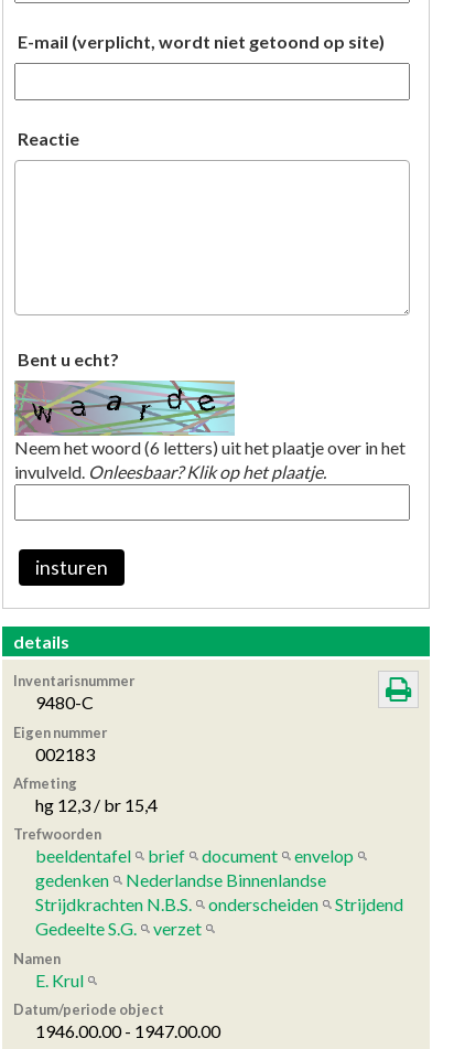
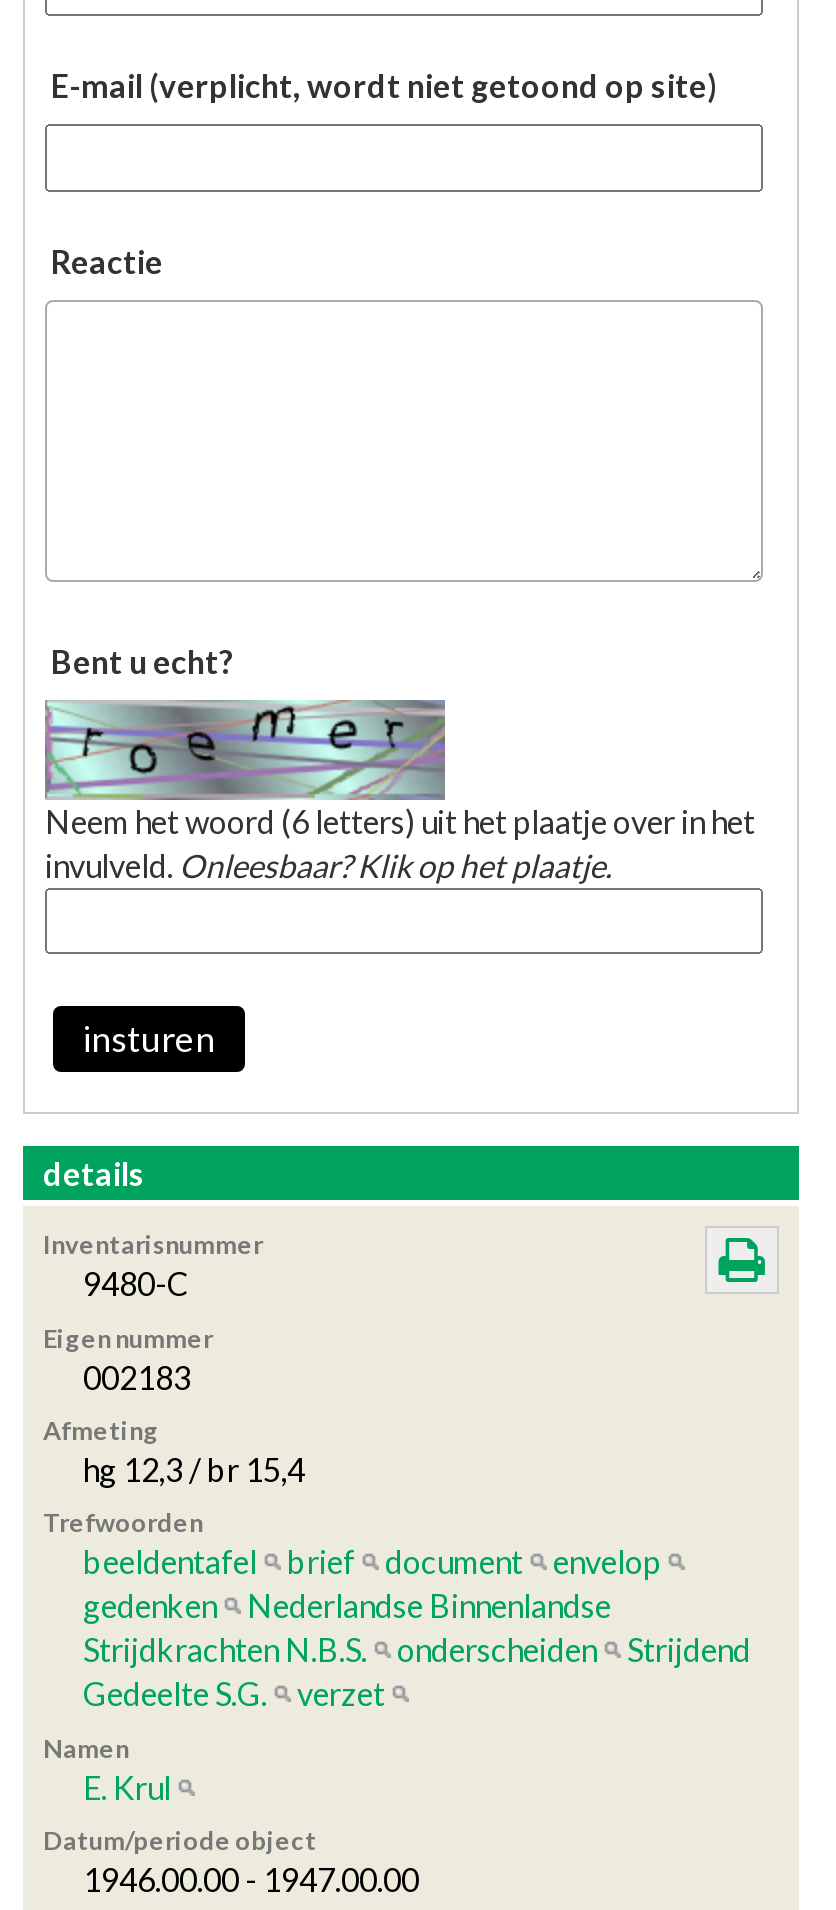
- [image]
+ [image]
